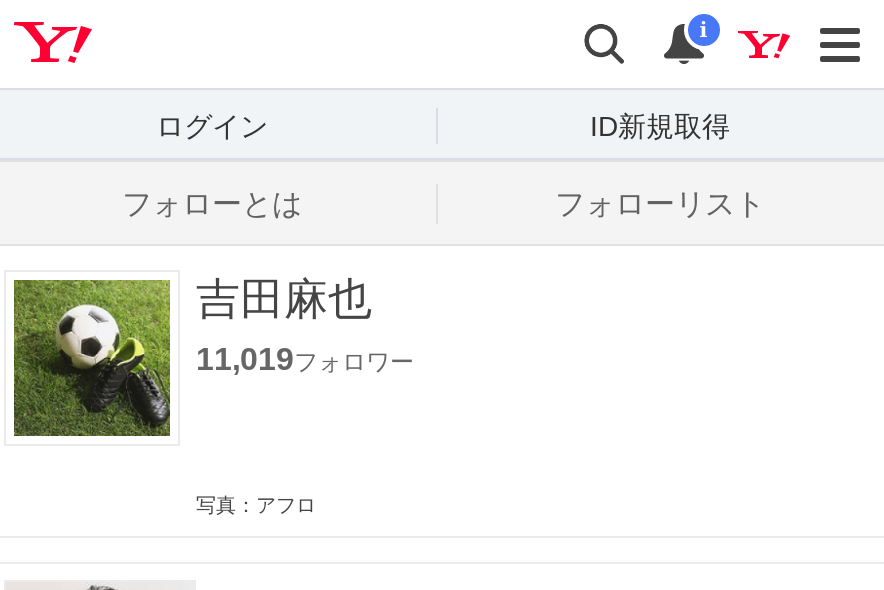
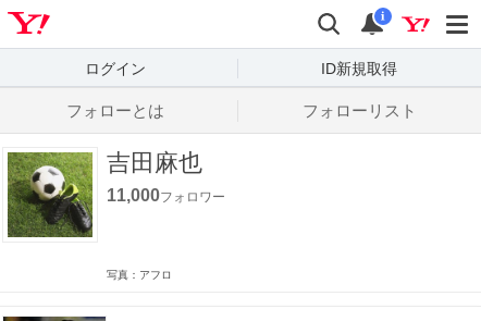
- 11,019フォロワー
+ 11,000フォロワー
